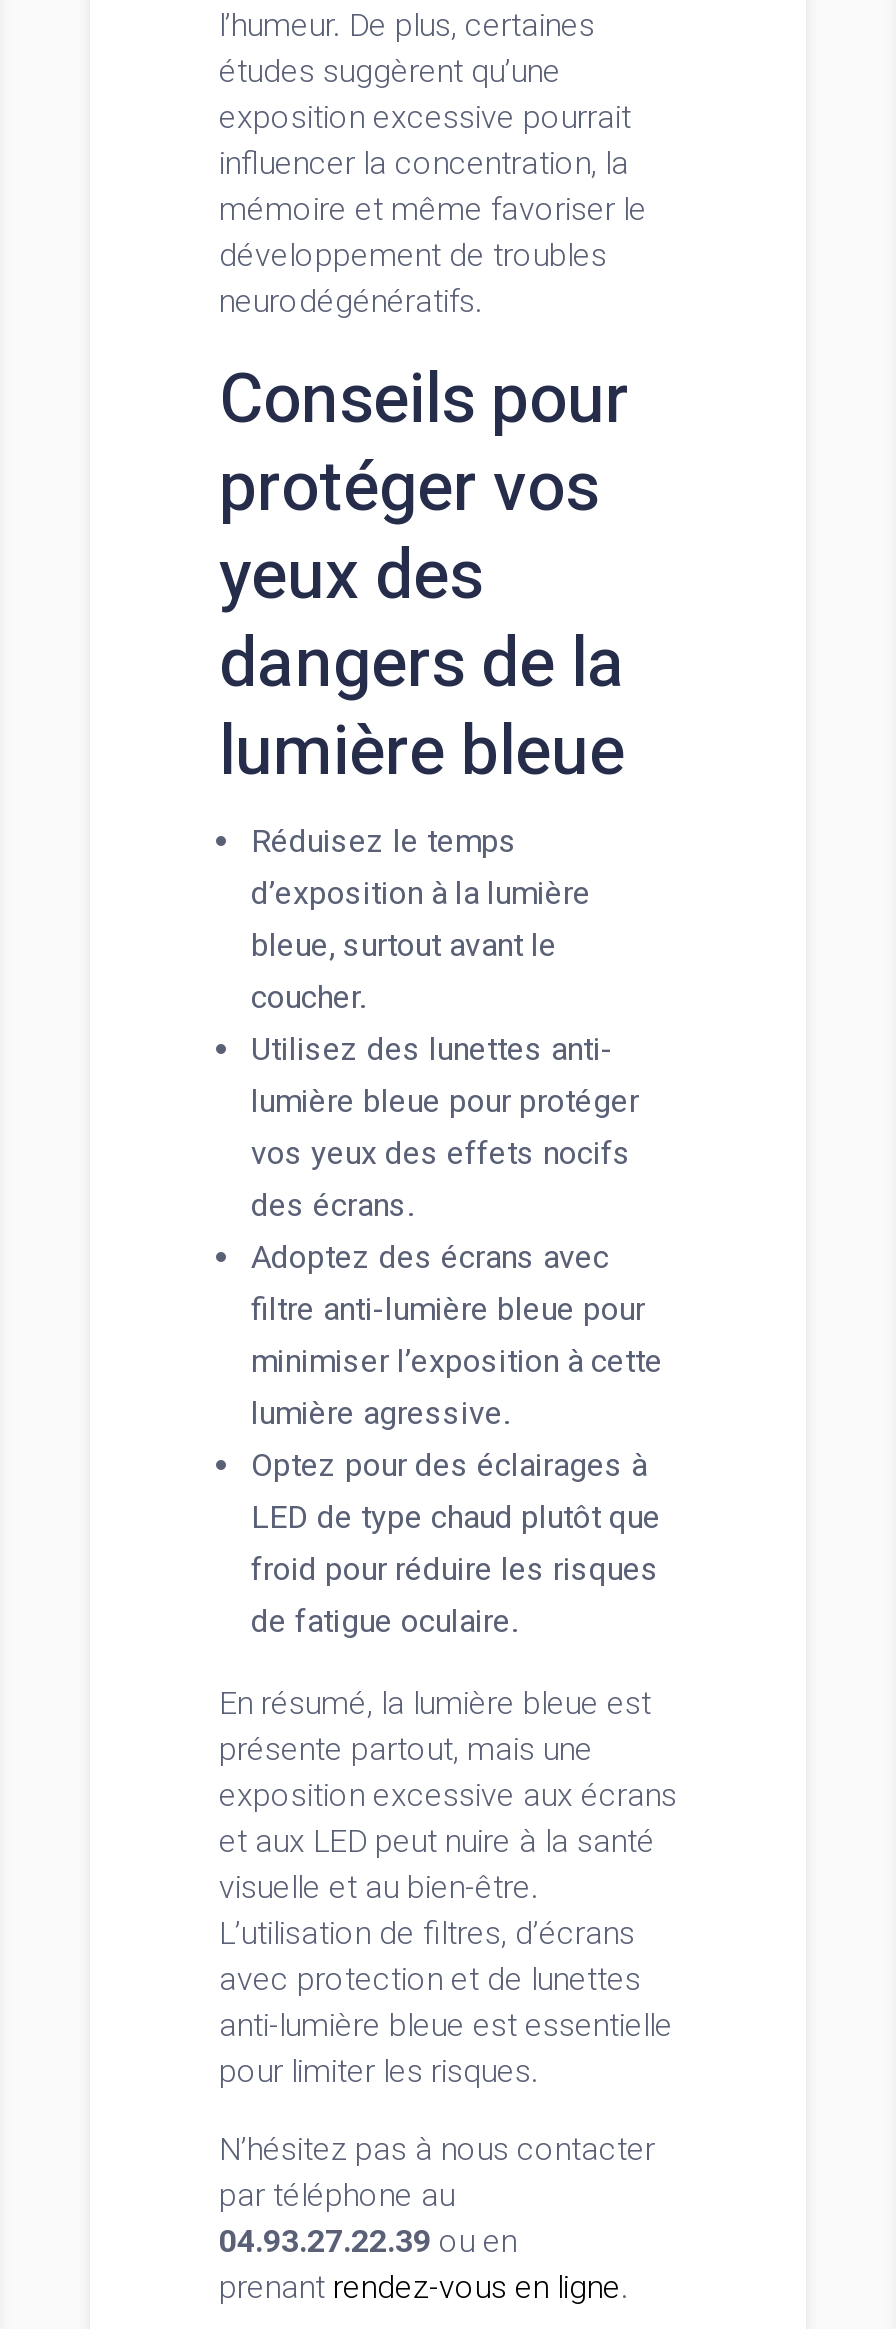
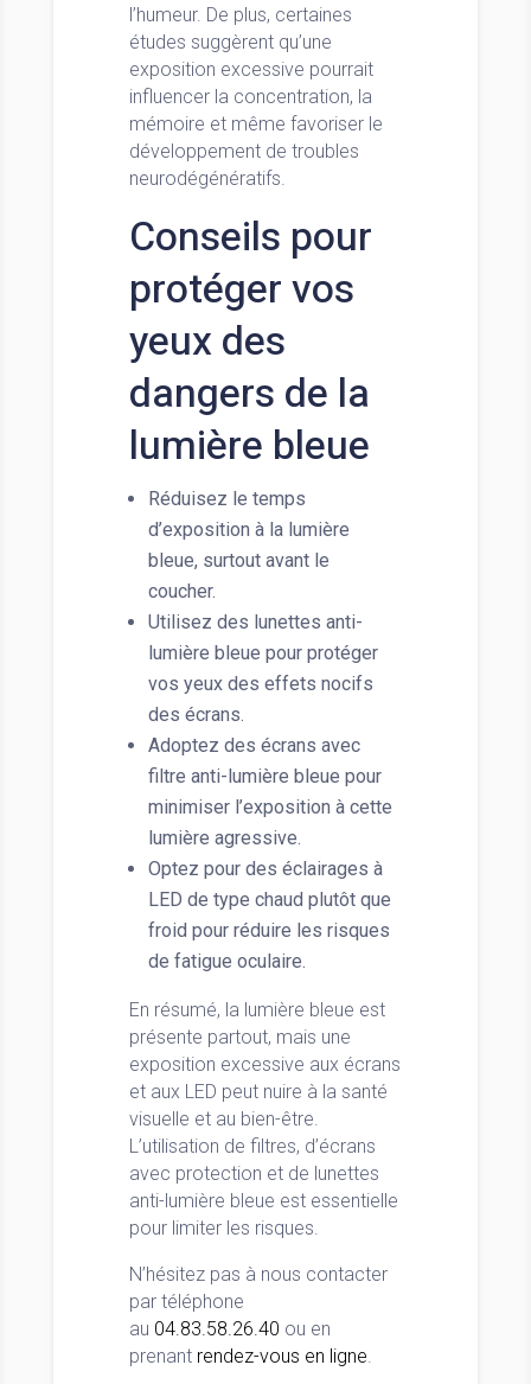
- par téléphone au
- 04.93.27.22.39 ou en
+ par téléphone
+ au 04.83.58.26.40 ou en
